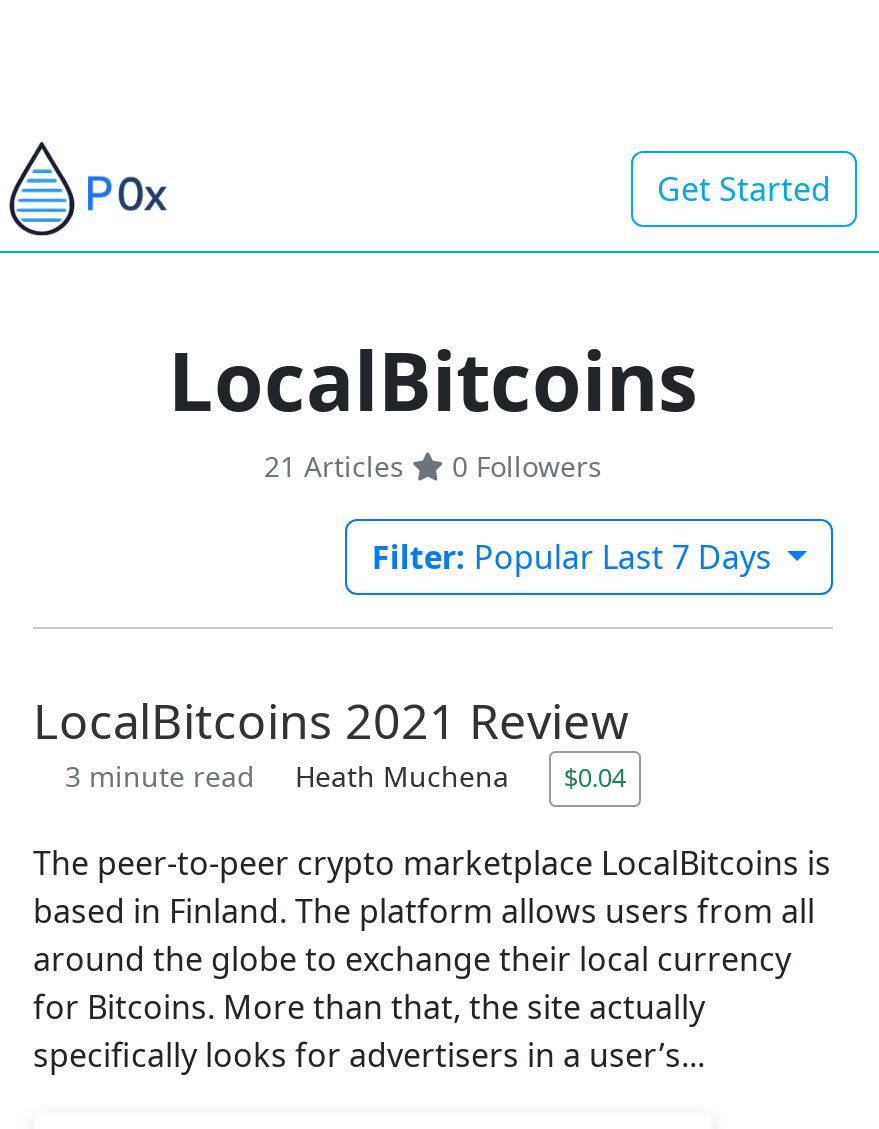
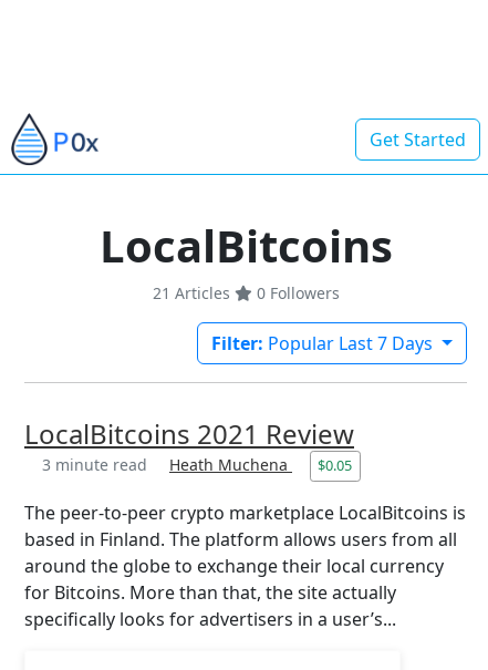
- 3 minute read Heath Muchena $0.04
+ 3 minute read Heath Muchena $0.05
